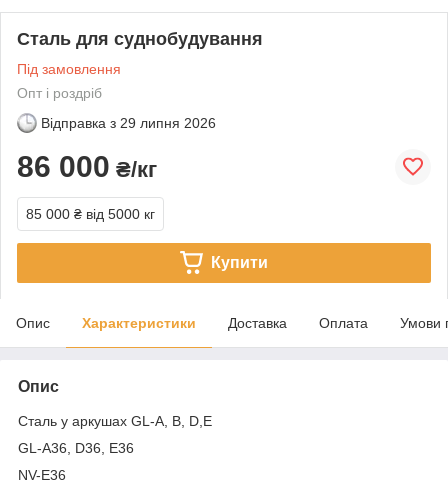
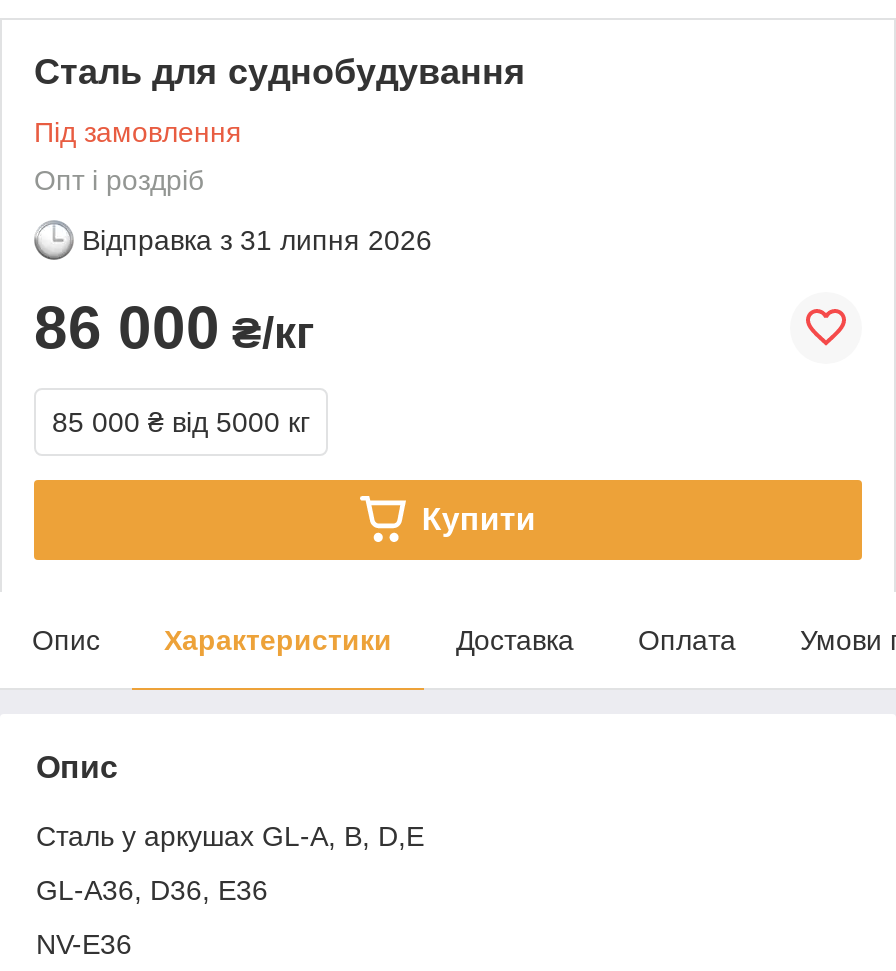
- Відправка з 29 липня 2026
+ Відправка з 31 липня 2026
